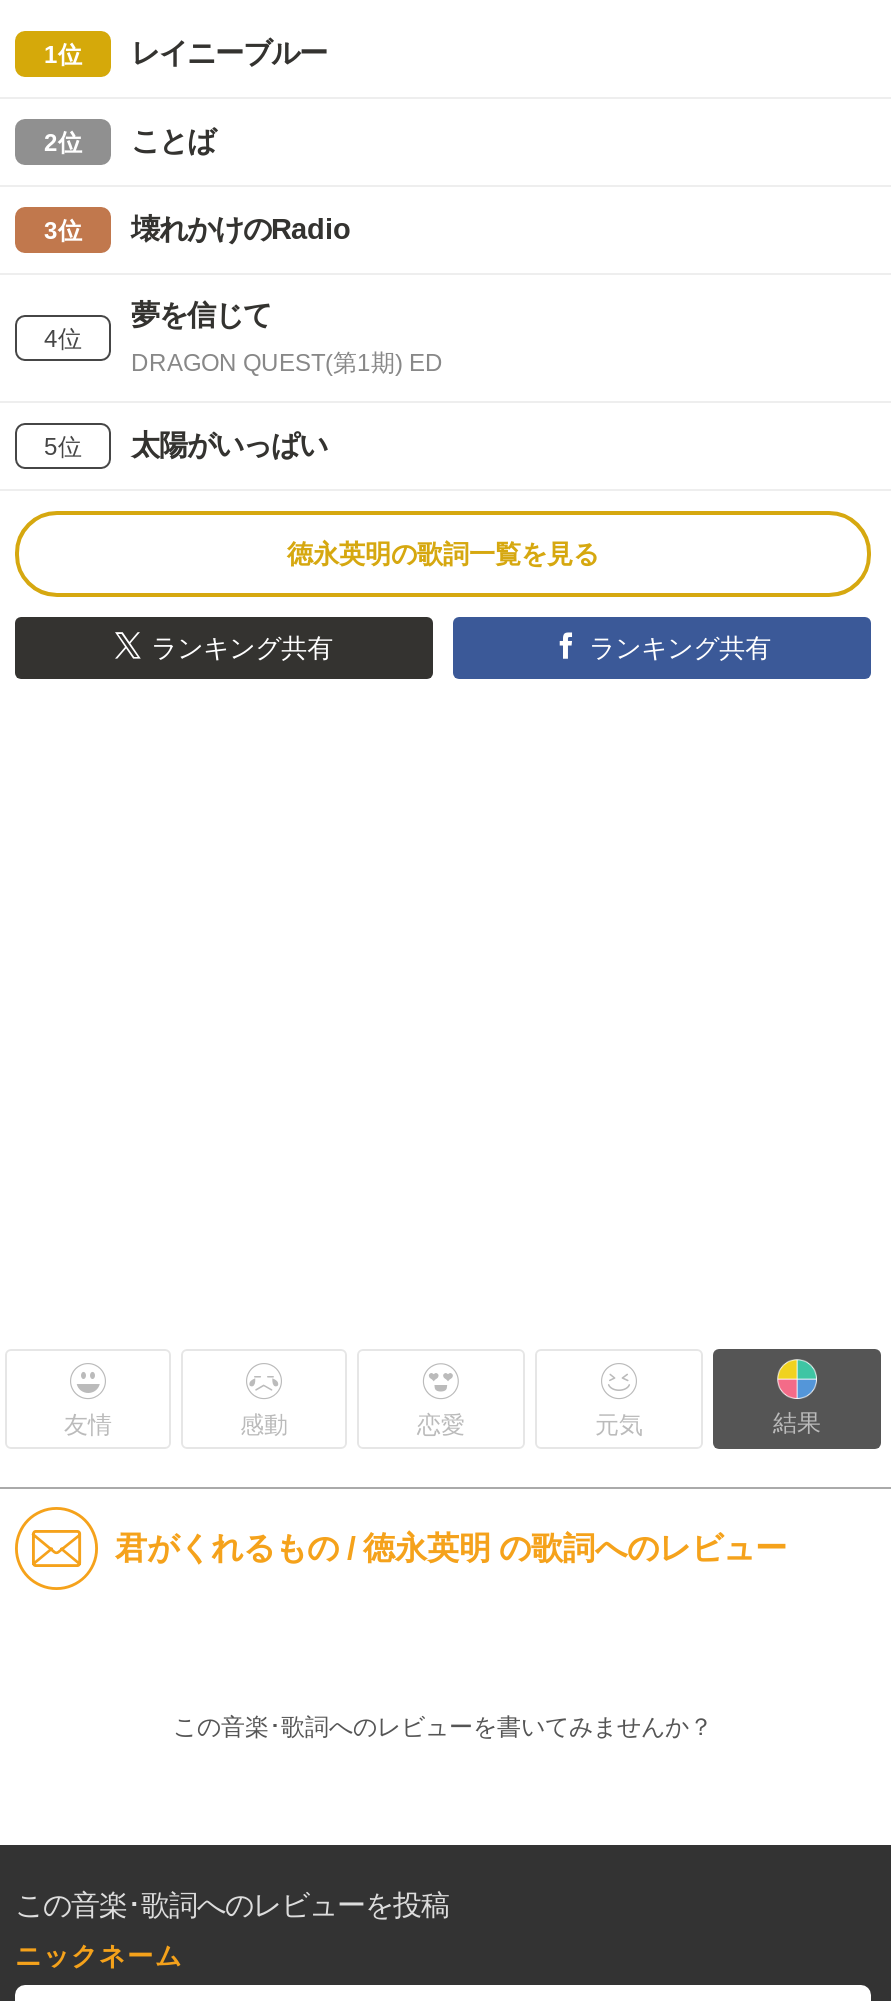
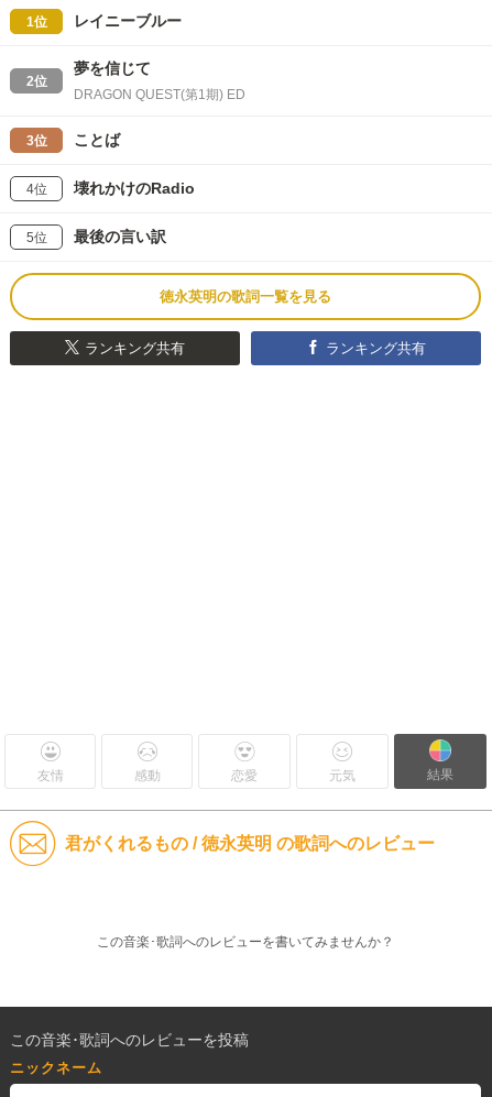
moved down: 3位 | ことば | 4位 | 壊れかけのRadio

moved up: 夢を信じて | DRAGON QUEST(第1期) ED

- 太陽がいっぱい
+ 最後の言い訳
